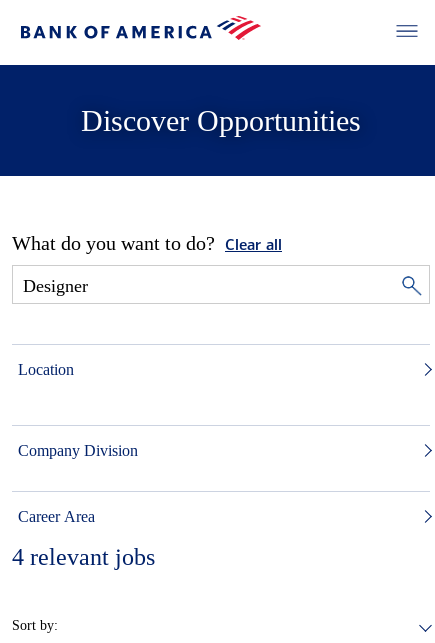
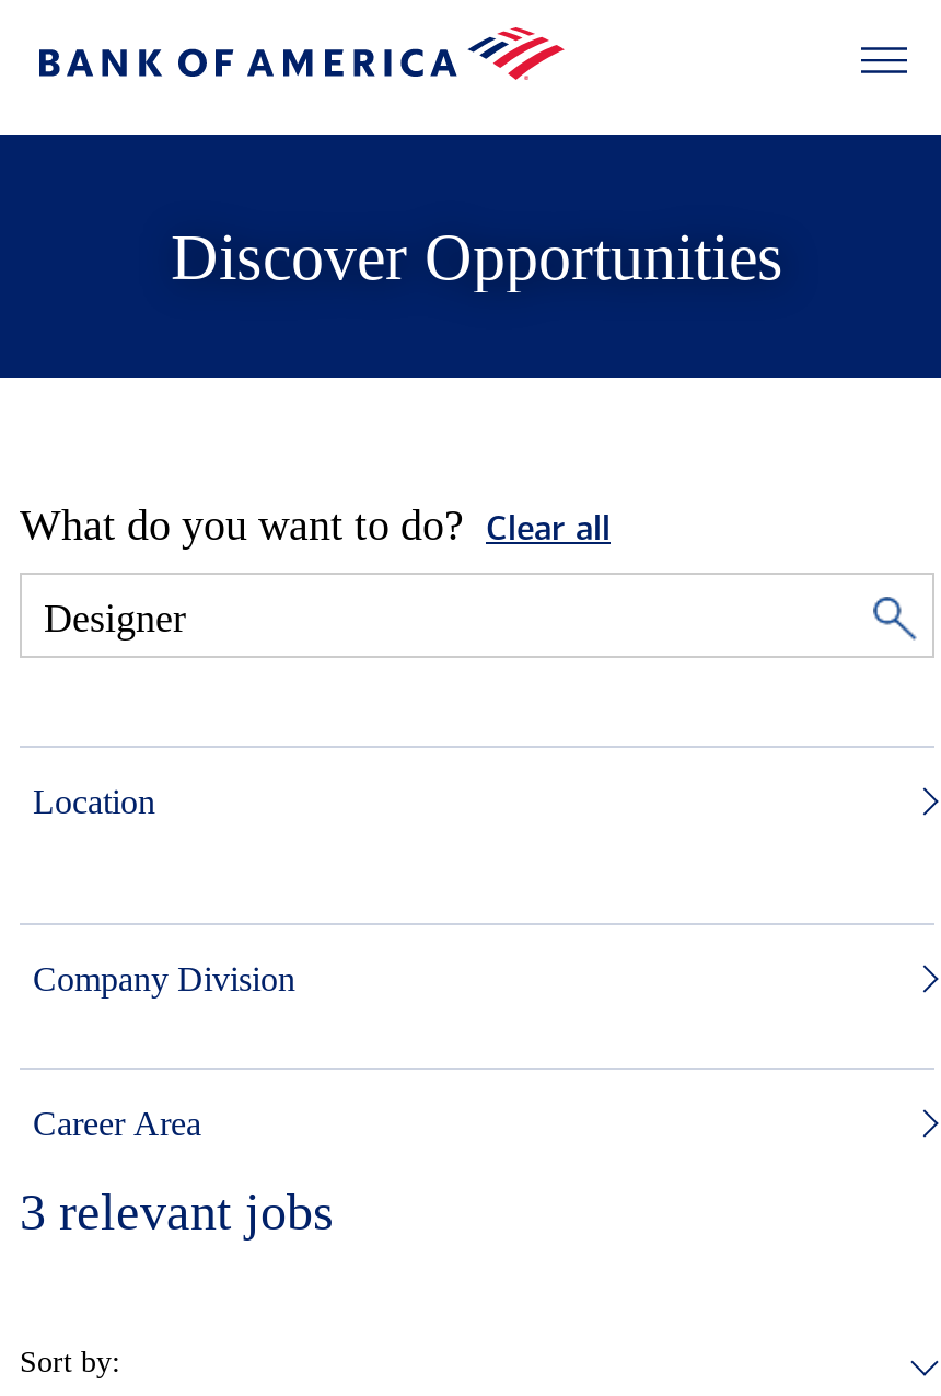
- 4 relevant jobs
+ 3 relevant jobs
